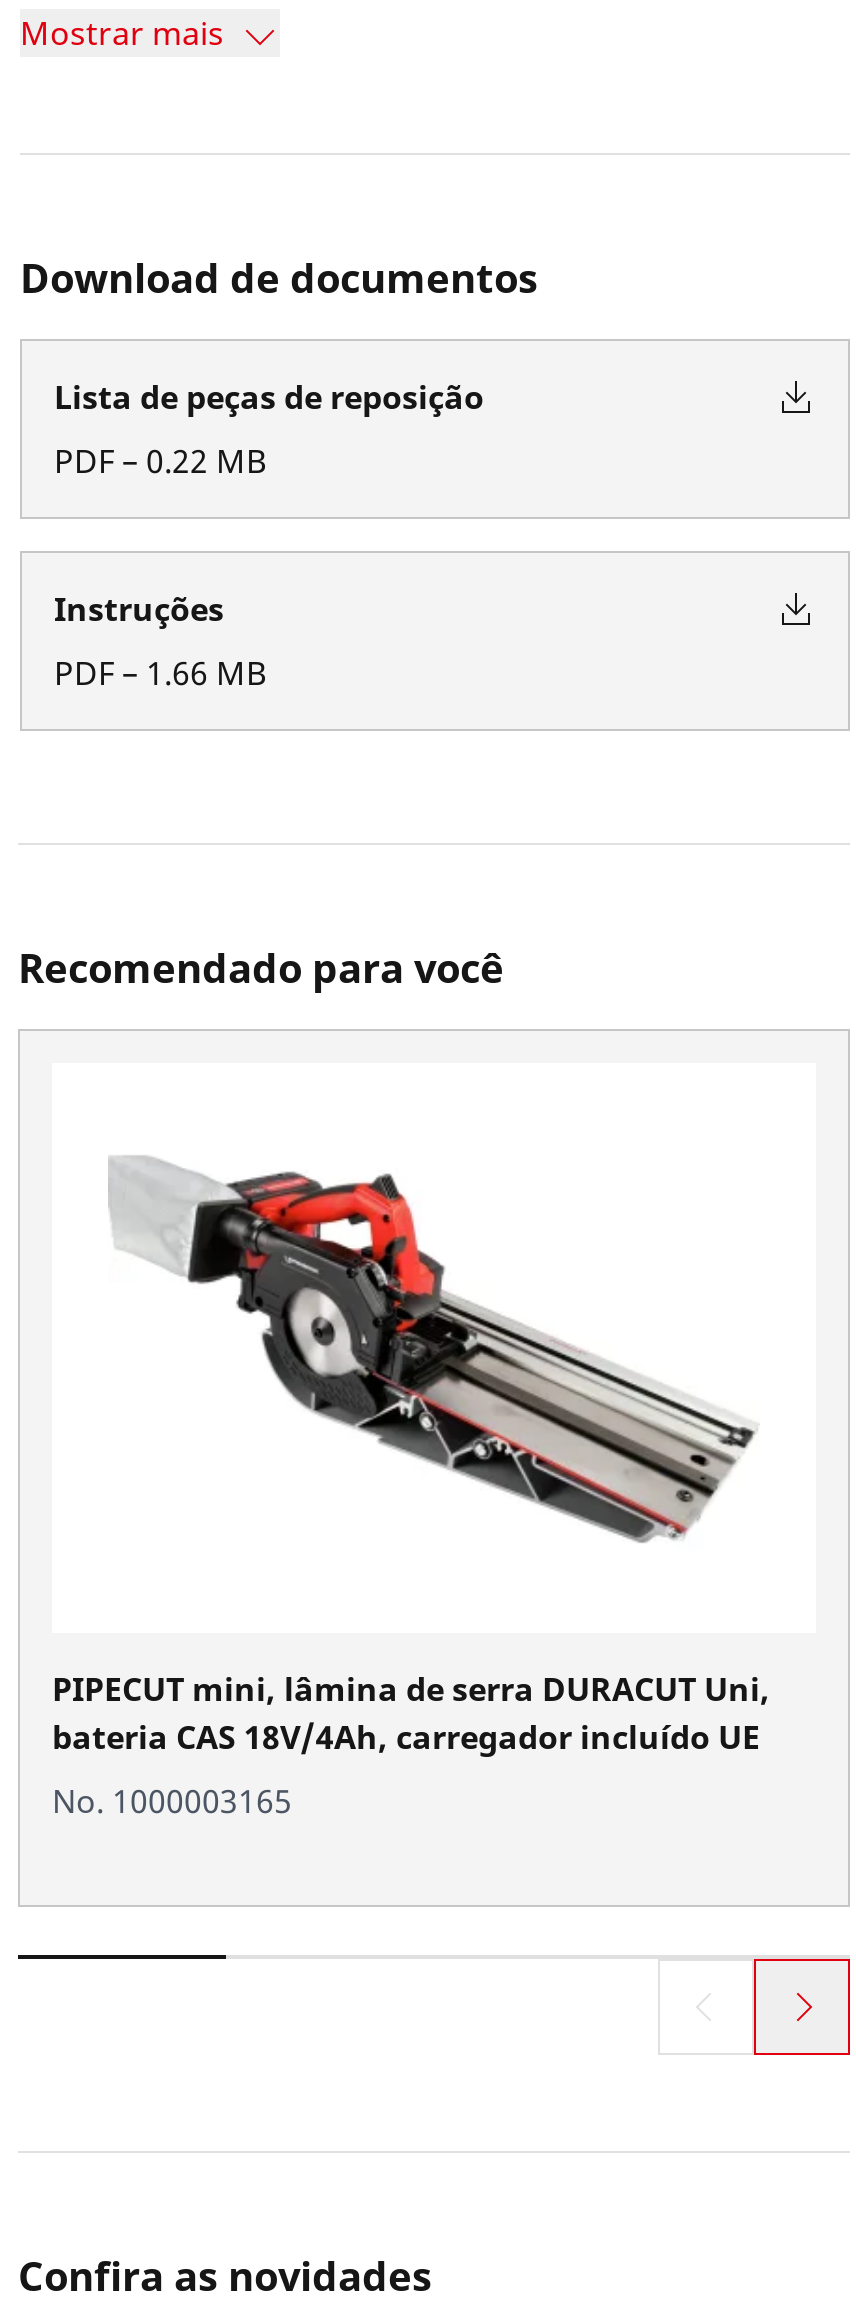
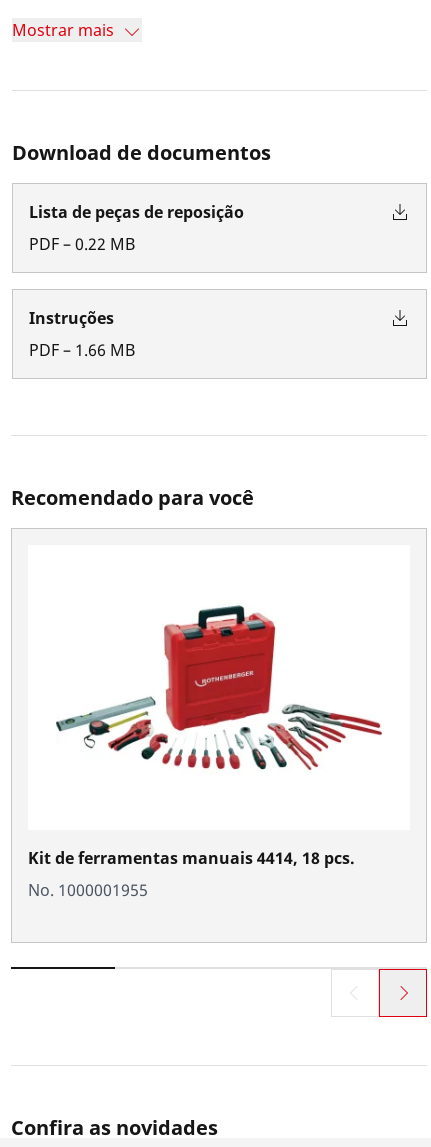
- [image]
+ [image]

- PIPECUT mini, lâmina de serra DURACUT Uni,
- bateria CAS 18V/4Ah, carregador incluído UE
+ Kit de ferramentas manuais 4414, 18 pcs.

- No. 1000003165
+ No. 1000001955
